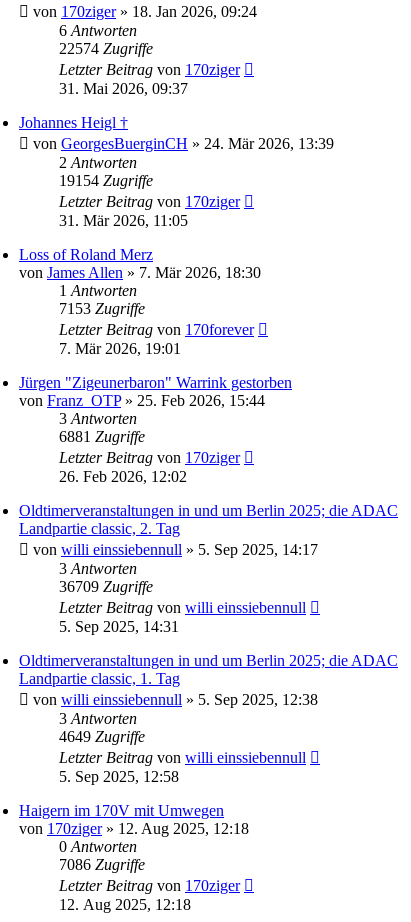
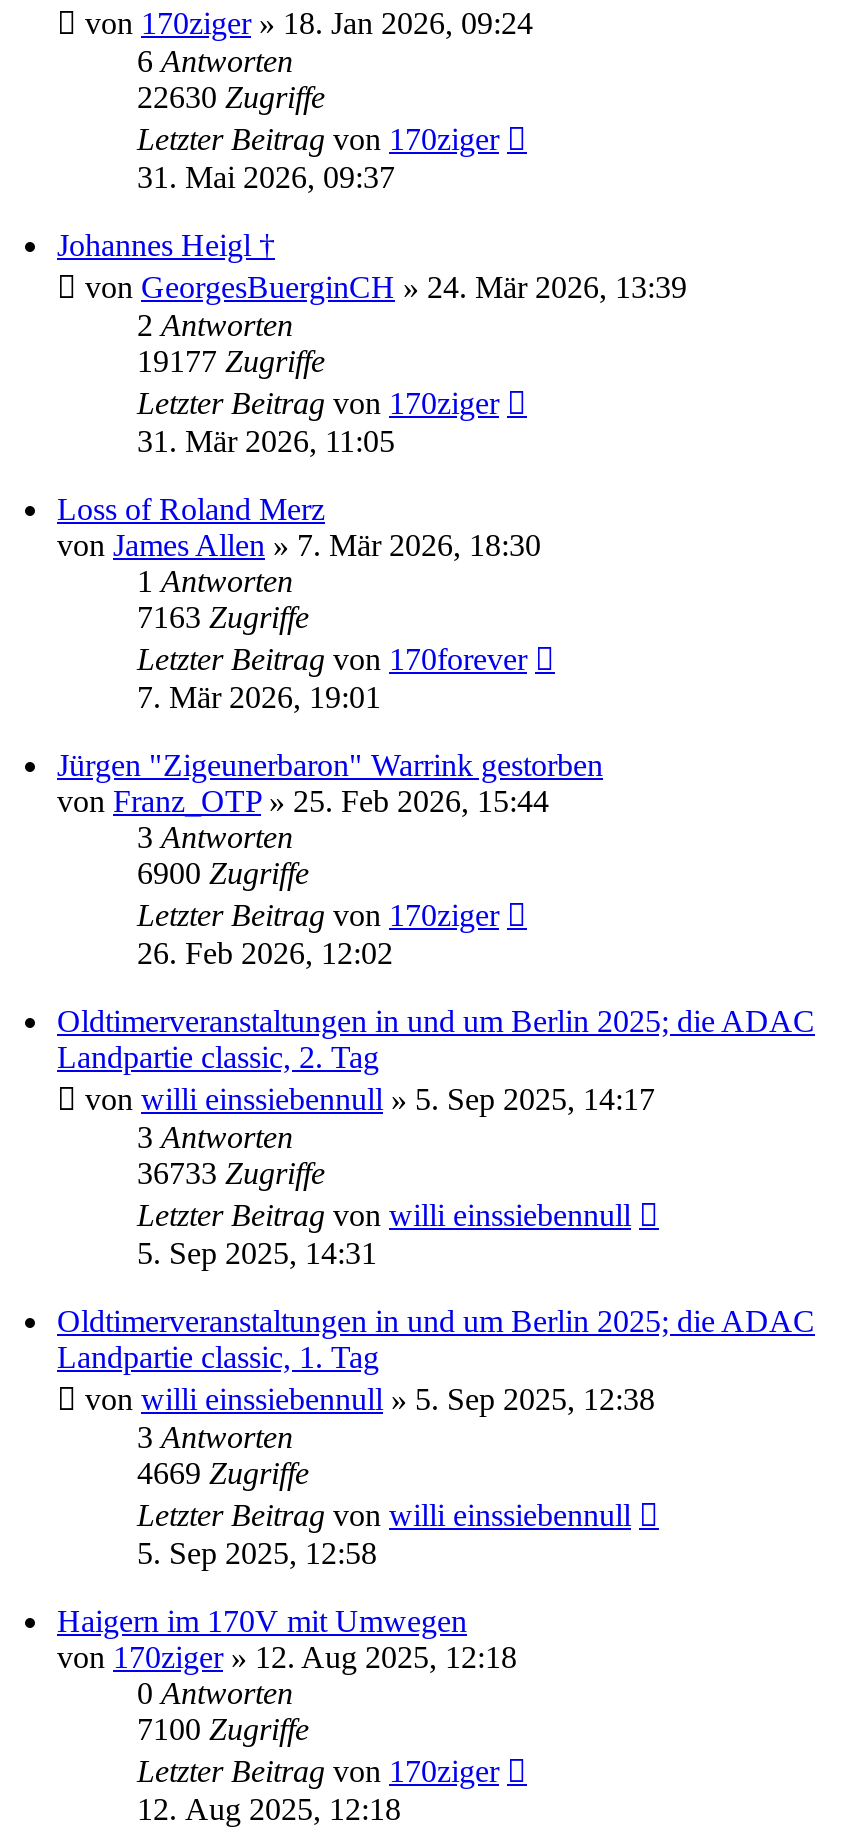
- 22574 Zugriffe
+ 22630 Zugriffe

- 19154 Zugriffe
+ 19177 Zugriffe

- 7153 Zugriffe
+ 7163 Zugriffe

- 6881 Zugriffe
+ 6900 Zugriffe

- 36709 Zugriffe
+ 36733 Zugriffe

- 4649 Zugriffe
+ 4669 Zugriffe

- 7086 Zugriffe
+ 7100 Zugriffe
